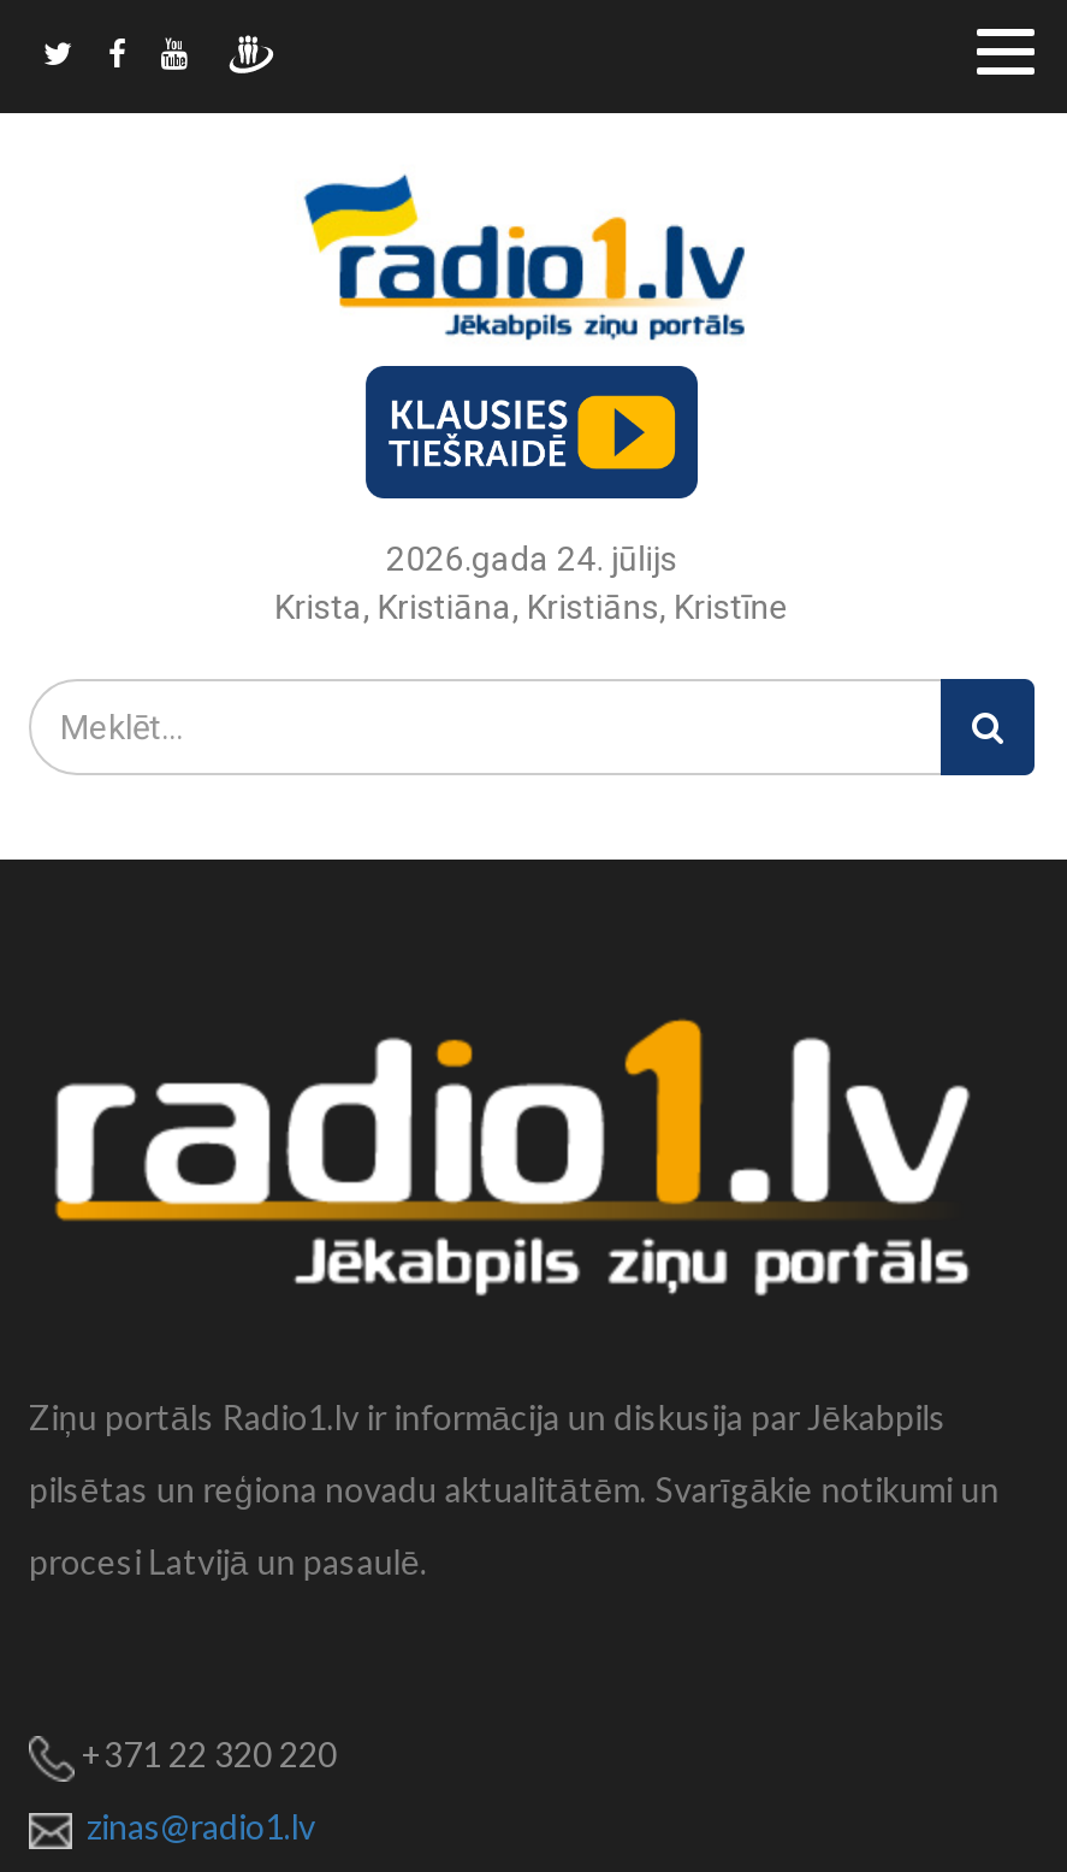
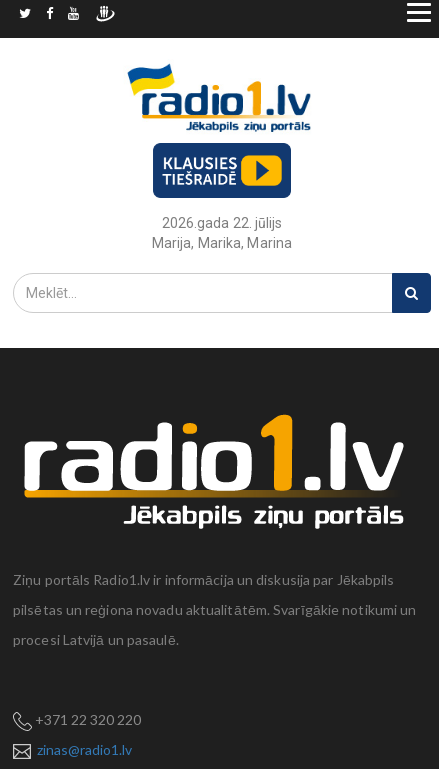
- 2026.gada 24. jūlijs
- Krista, Kristiāna, Kristiāns, Kristīne
+ 2026.gada 22. jūlijs
+ Marija, Marika, Marina
